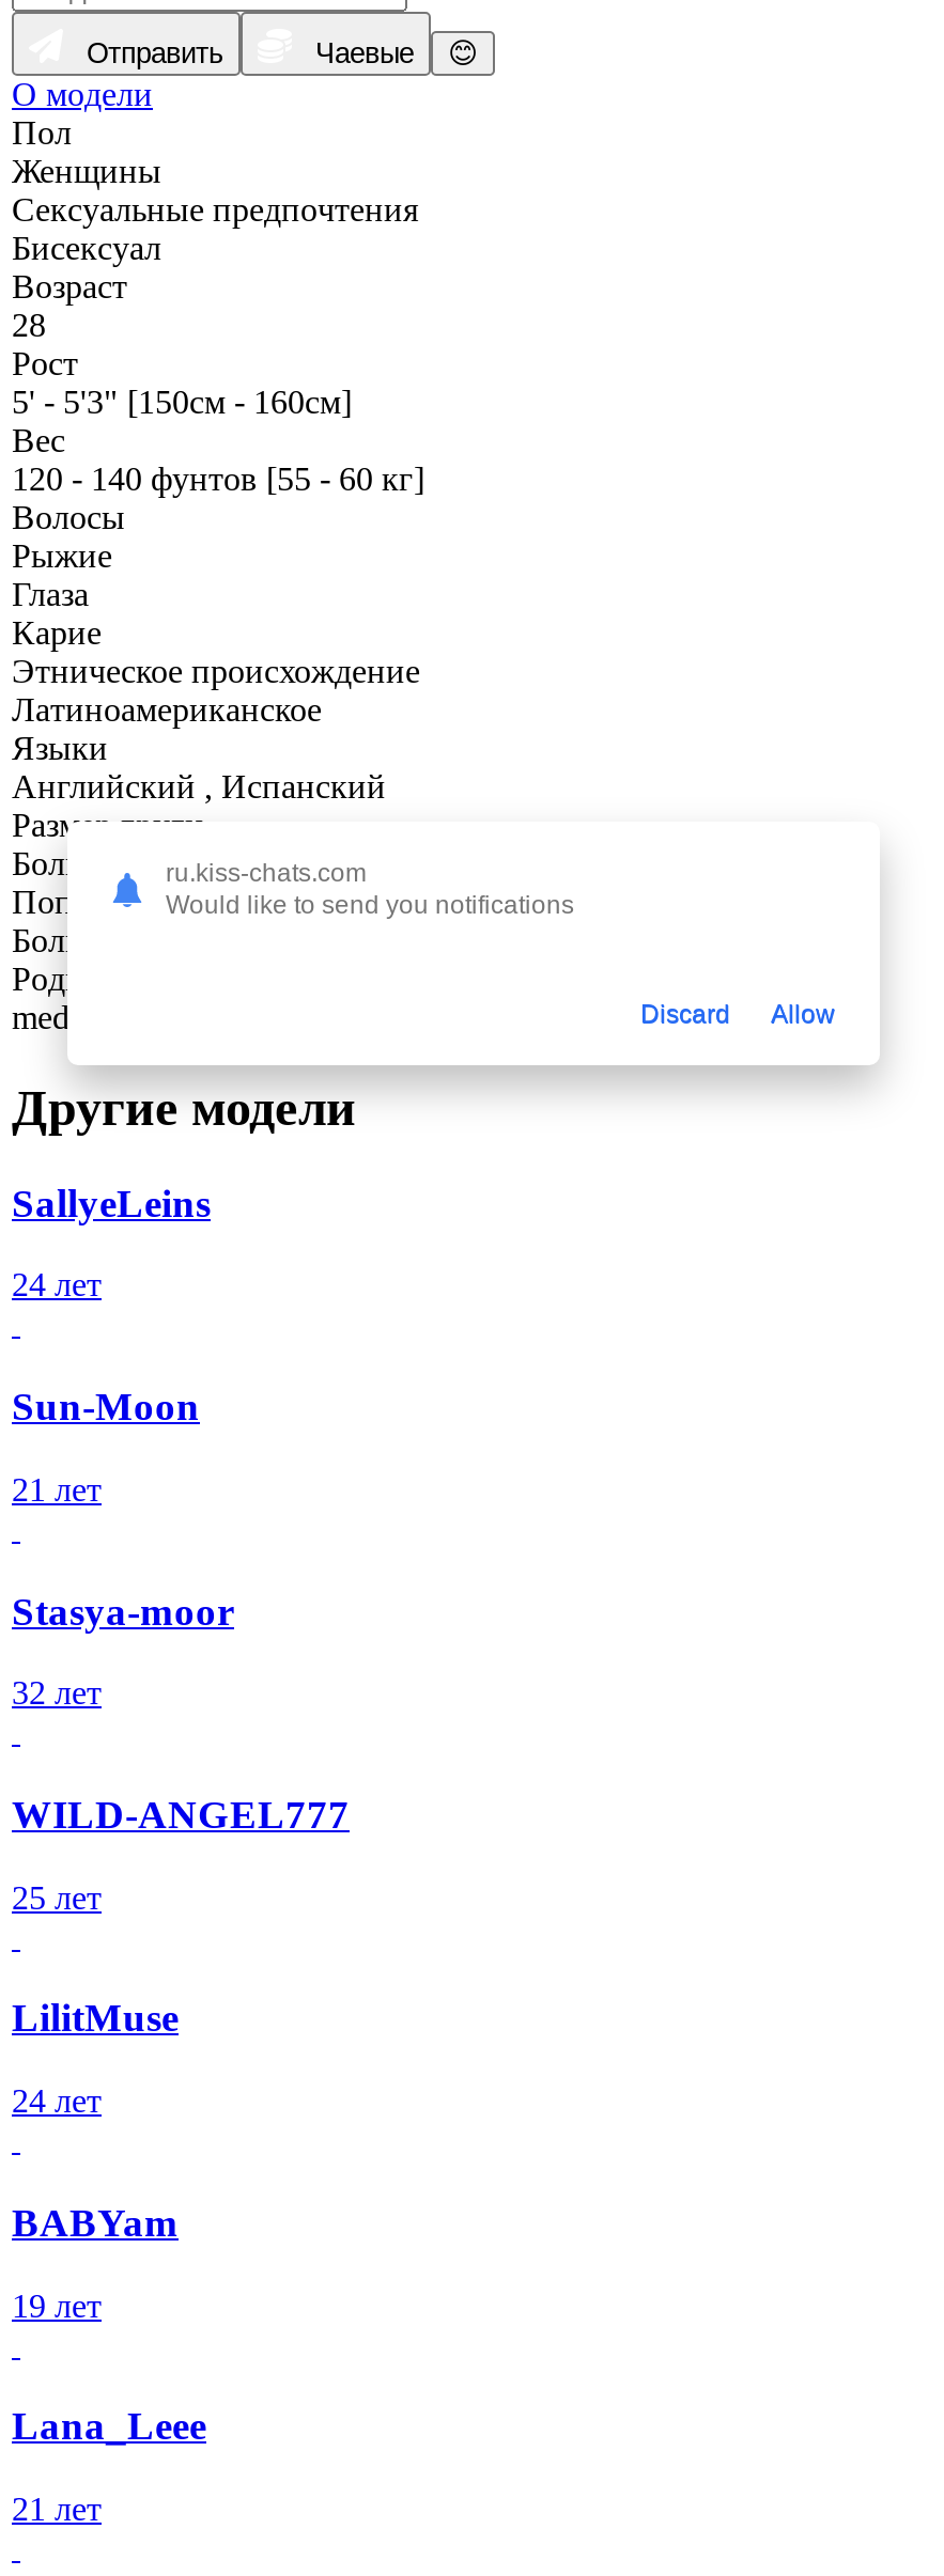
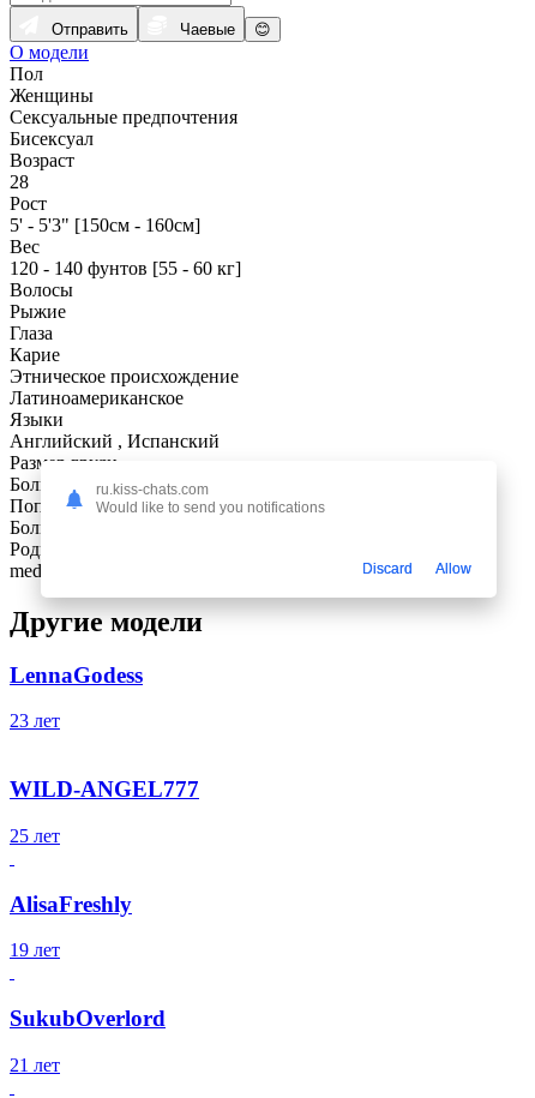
- SallyeLeins
- 24 лет
- Sun-Moon
- 21 лет
- Stasya-moor
- 32 лет
+ LennaGodess
+ 23 лет

- LilitMuse
- 24 лет
- BABYam
+ AlisaFreshly

- Lana_Leee
+ SukubOverlord
